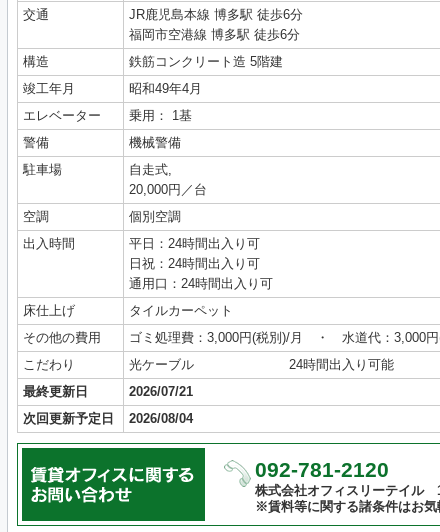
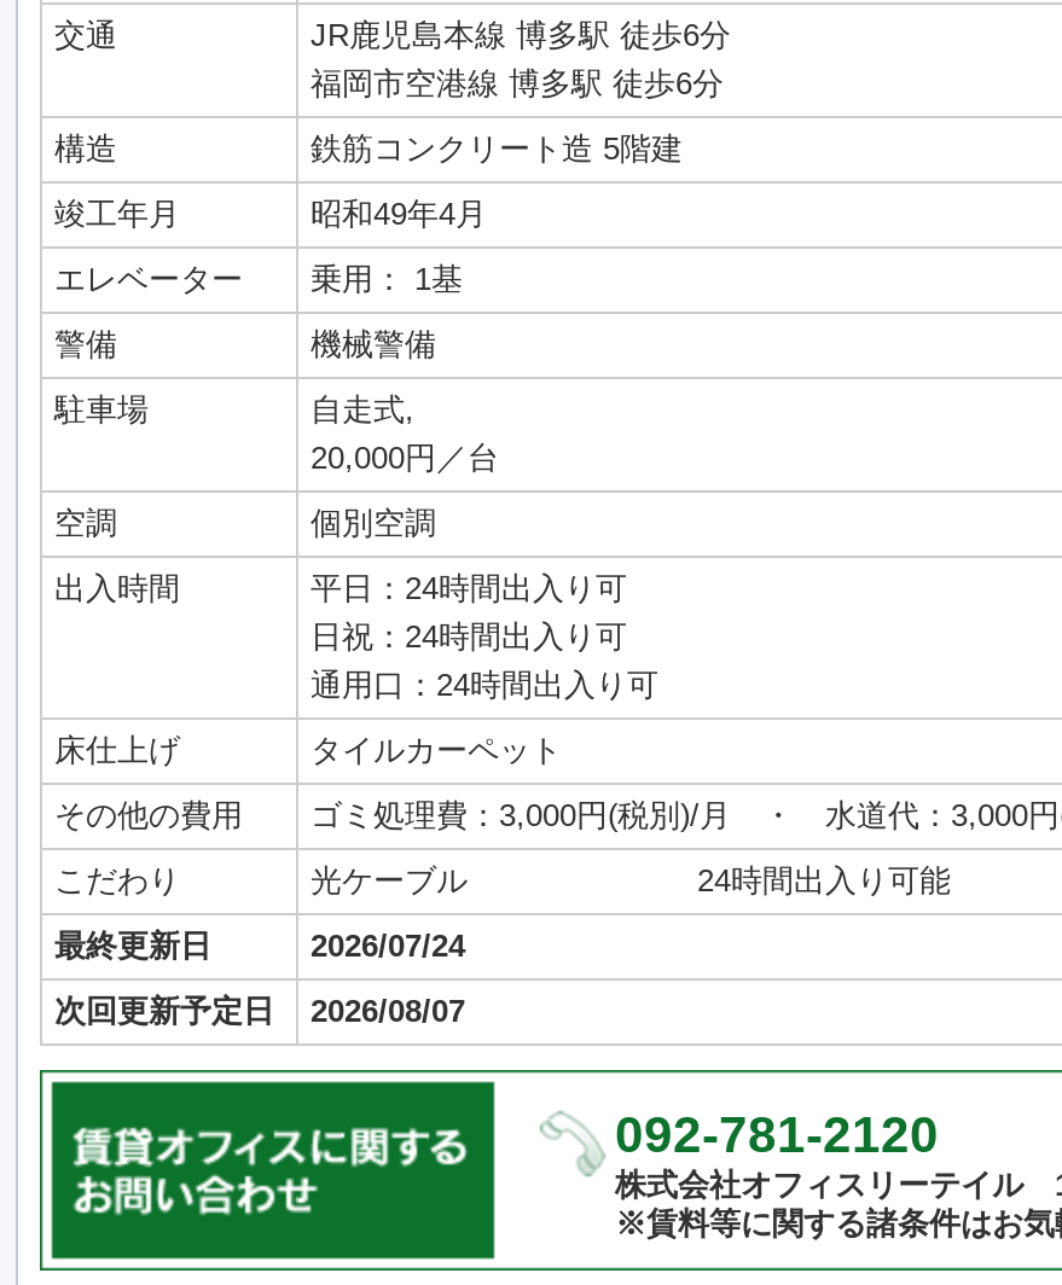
- 2026/07/21
+ 2026/07/24

- 次回更新予定日 2026/08/04
+ 次回更新予定日 2026/08/07
